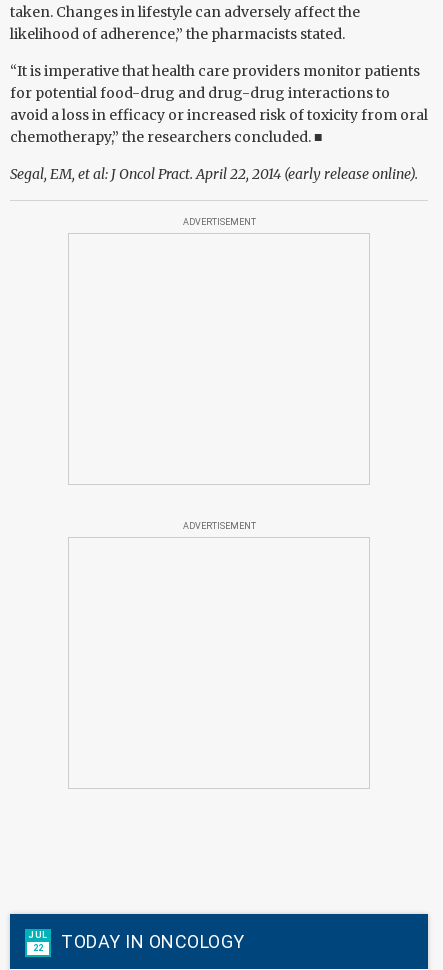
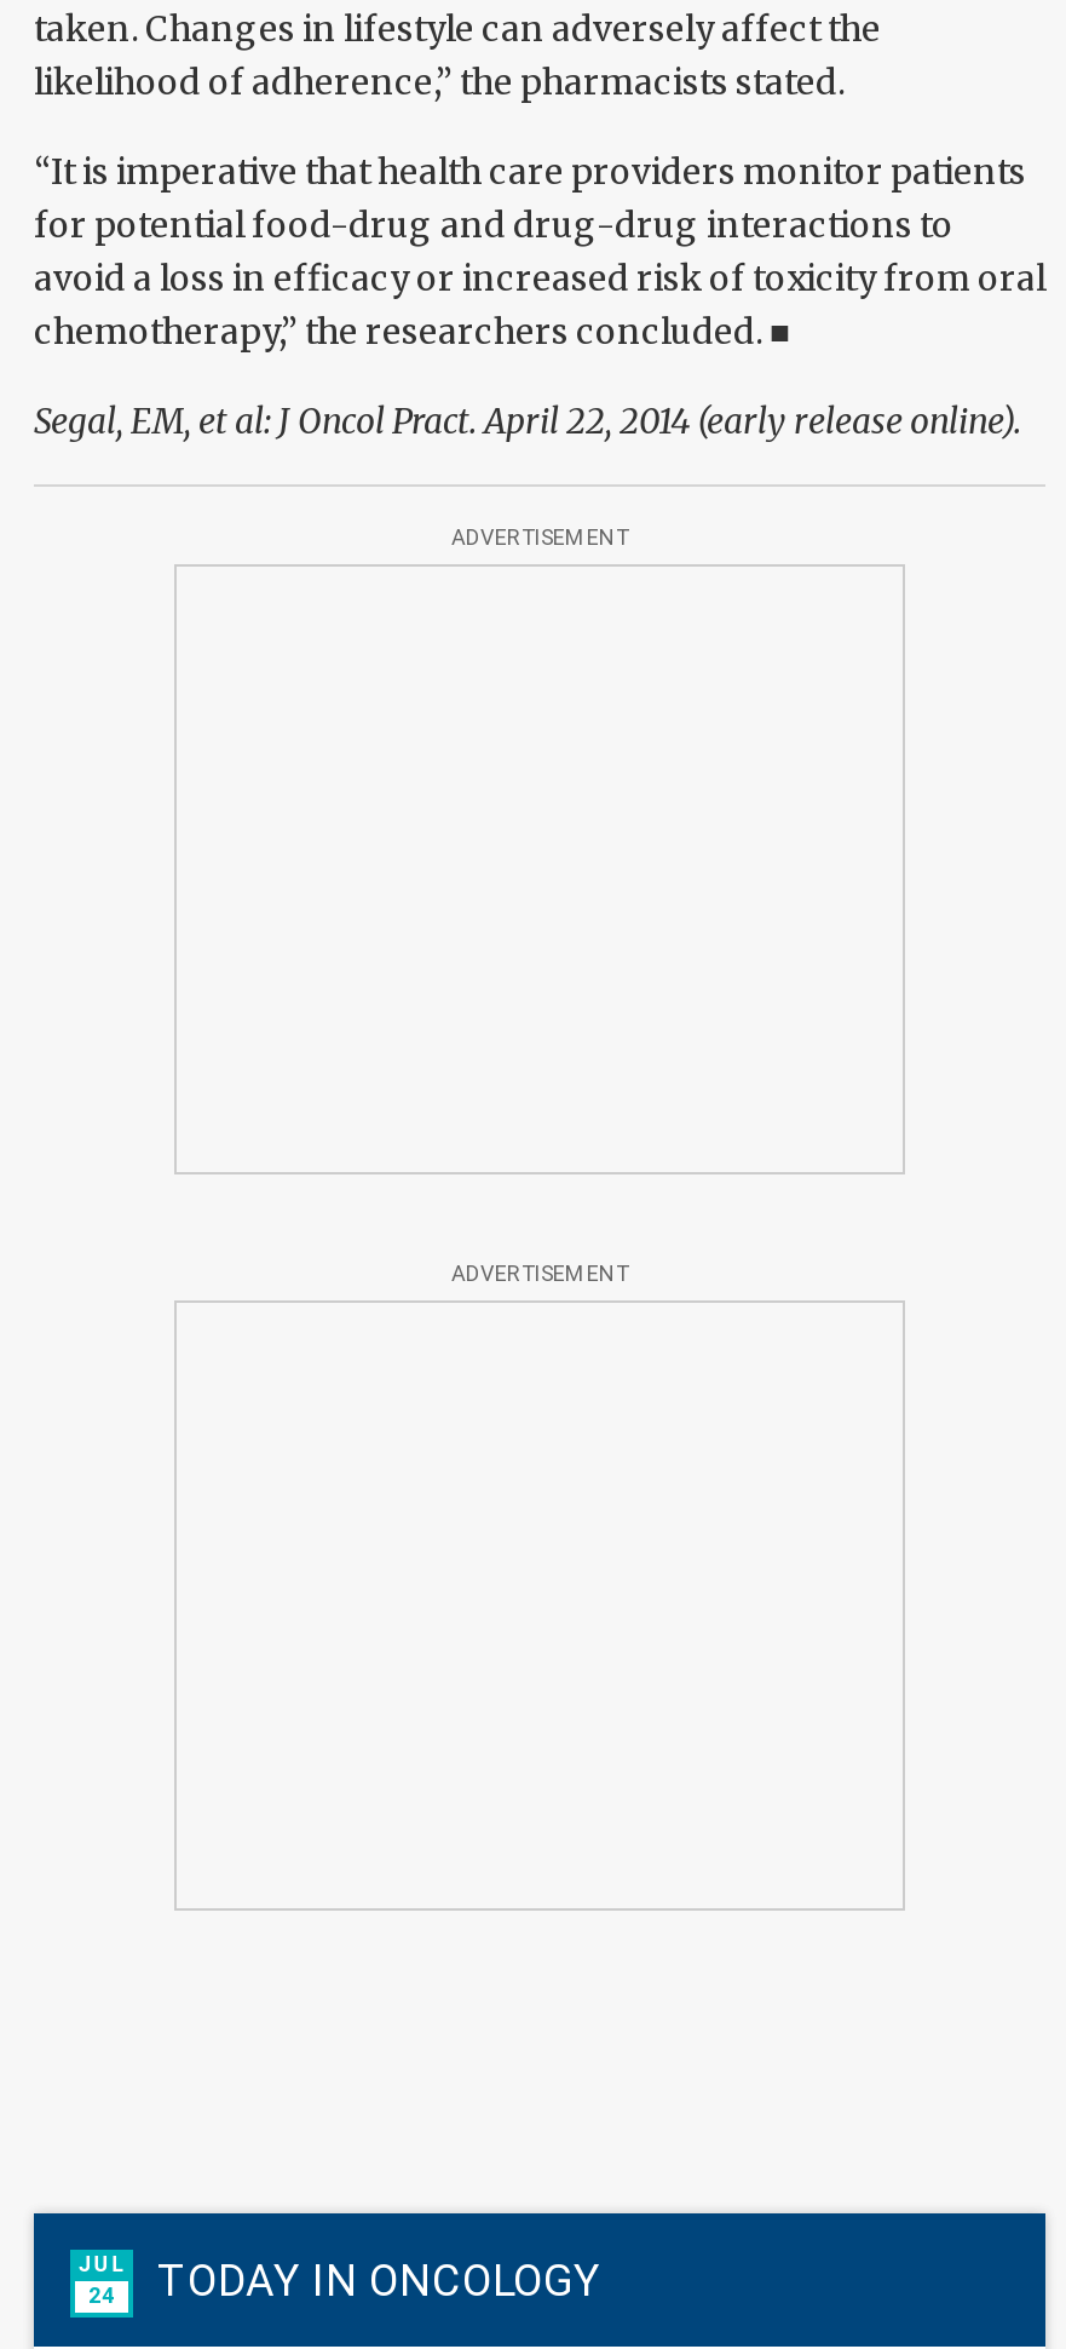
- JUL 22 TODAY IN ONCOLOGY
+ JUL 24 TODAY IN ONCOLOGY
